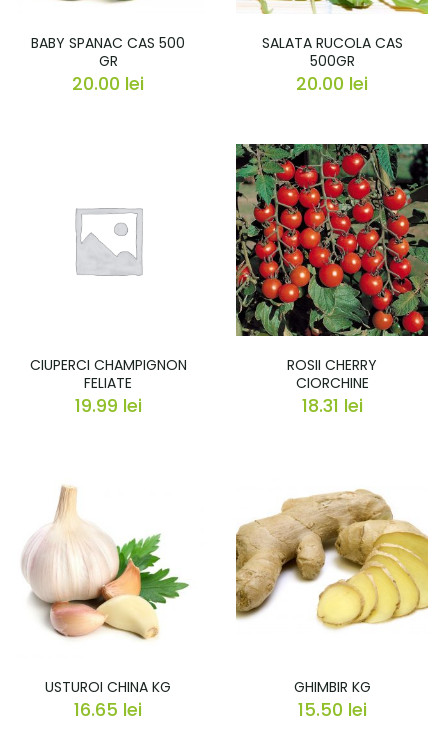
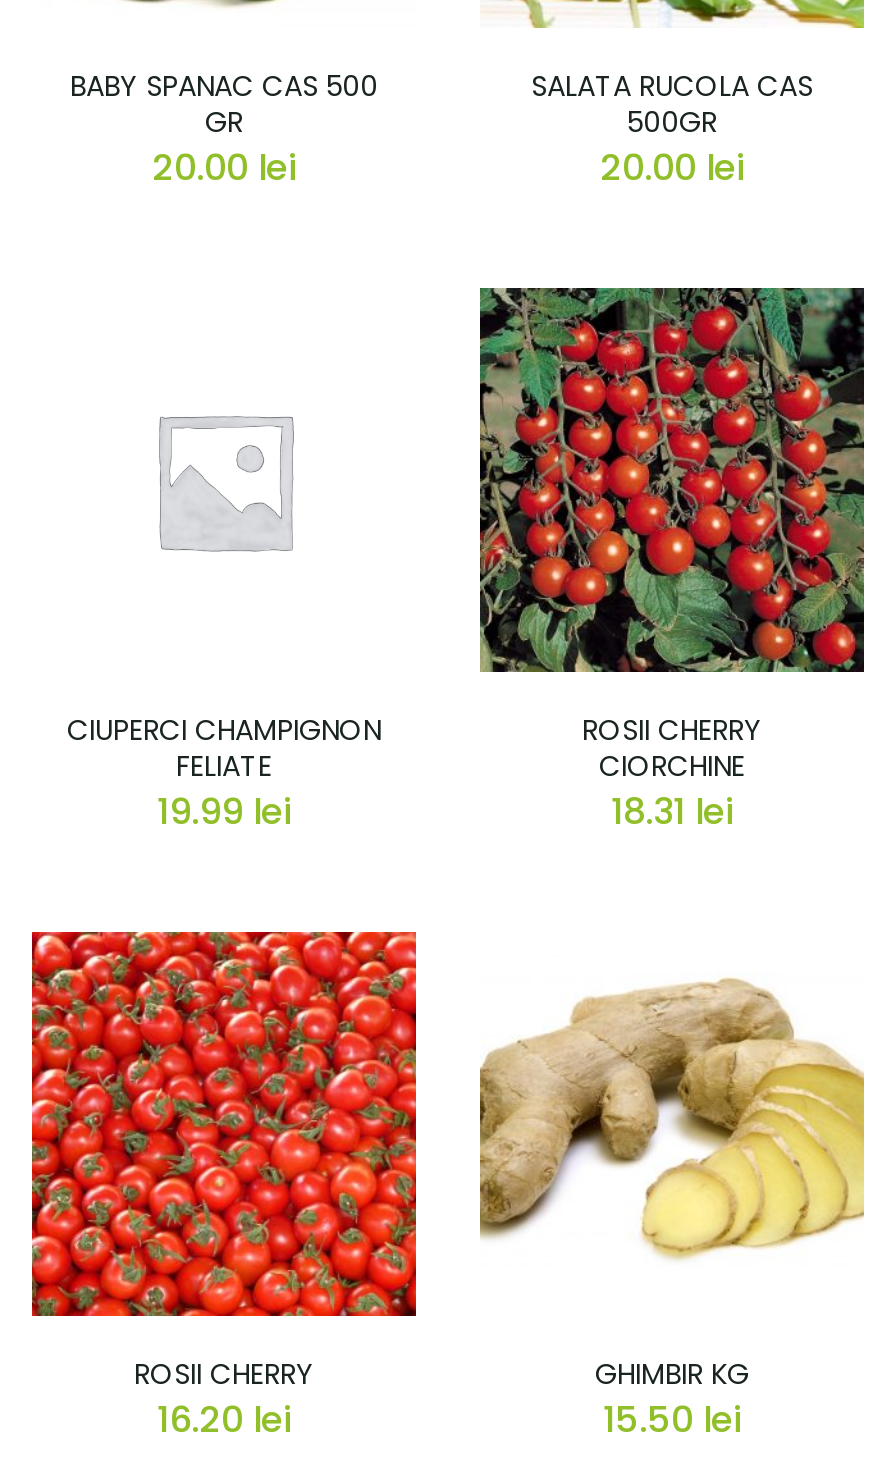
- [image]
- USTUROI CHINA KG
- 16.65 lei
+ [image]
+ ROSII CHERRY
+ 16.20 lei
